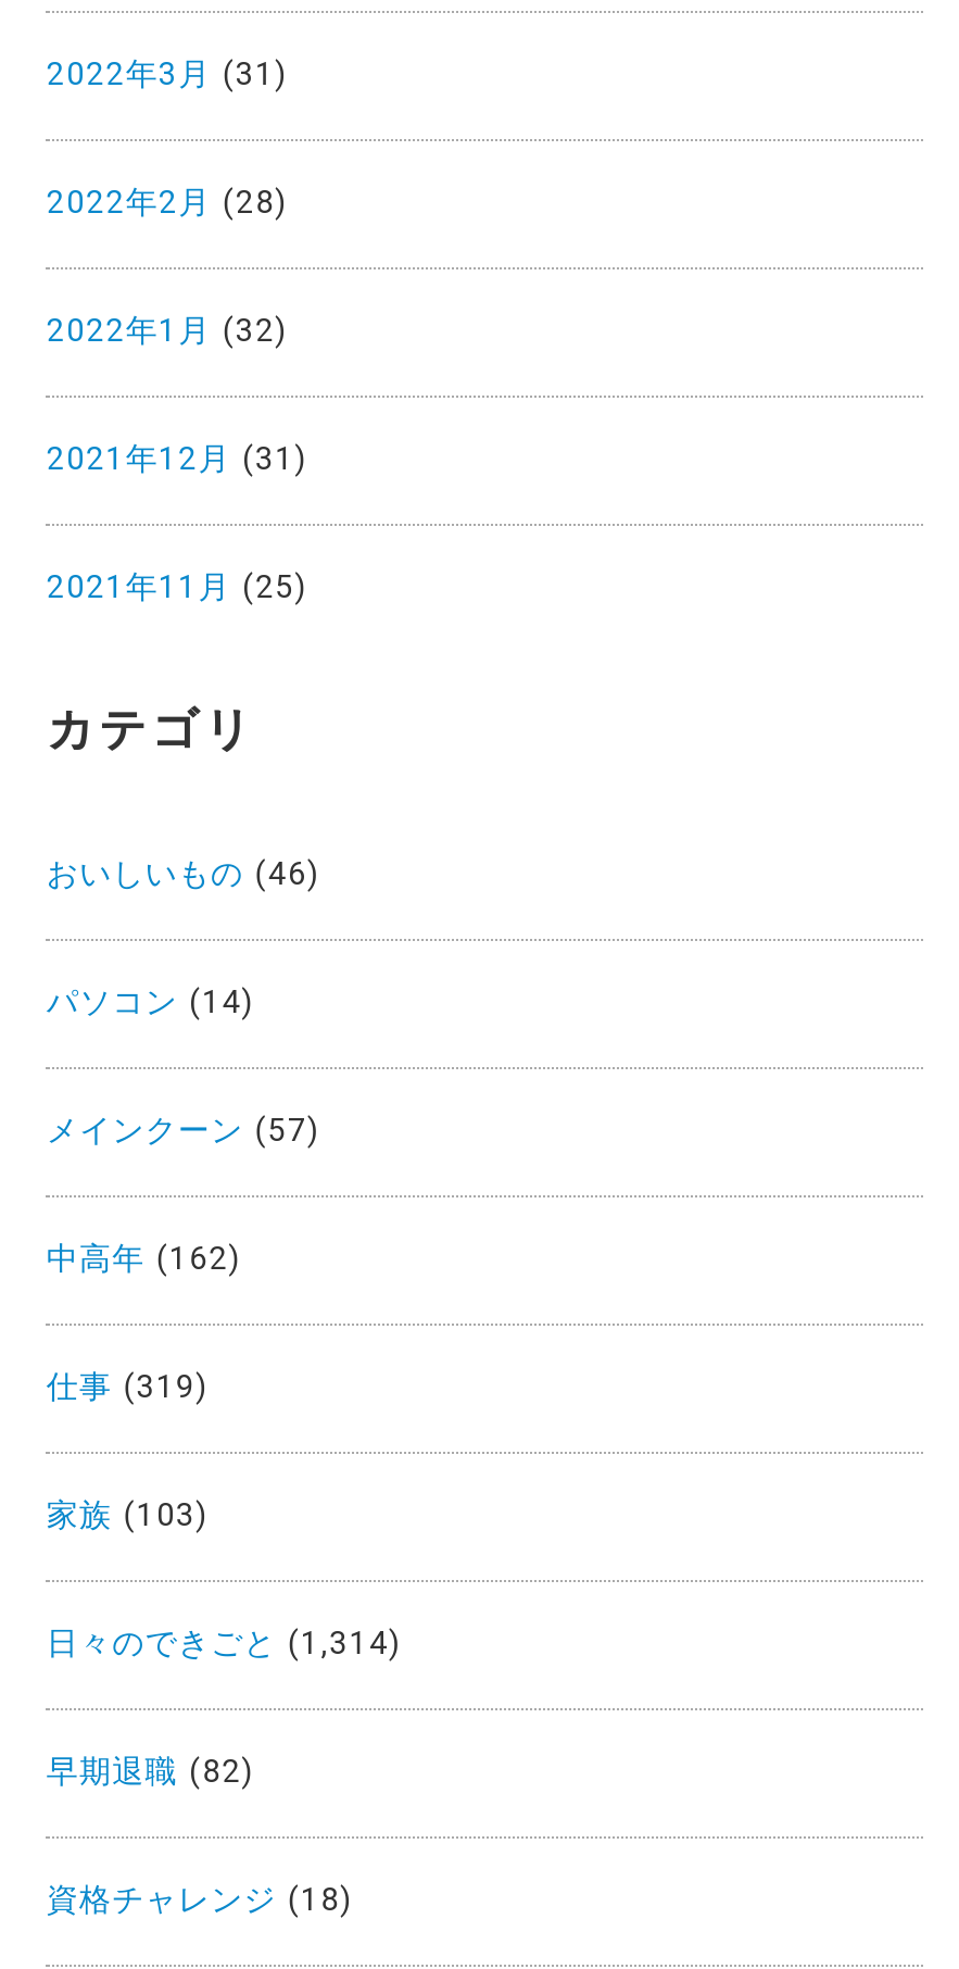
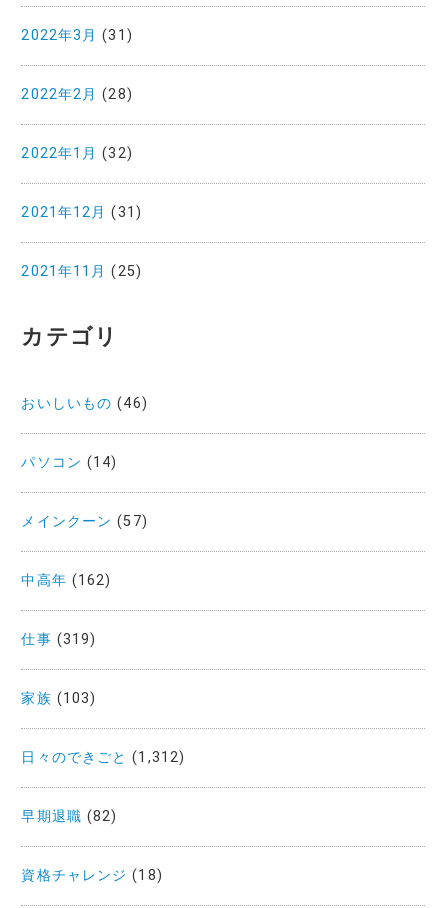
- 日々のできごと(1,314)
+ 日々のできごと(1,312)
